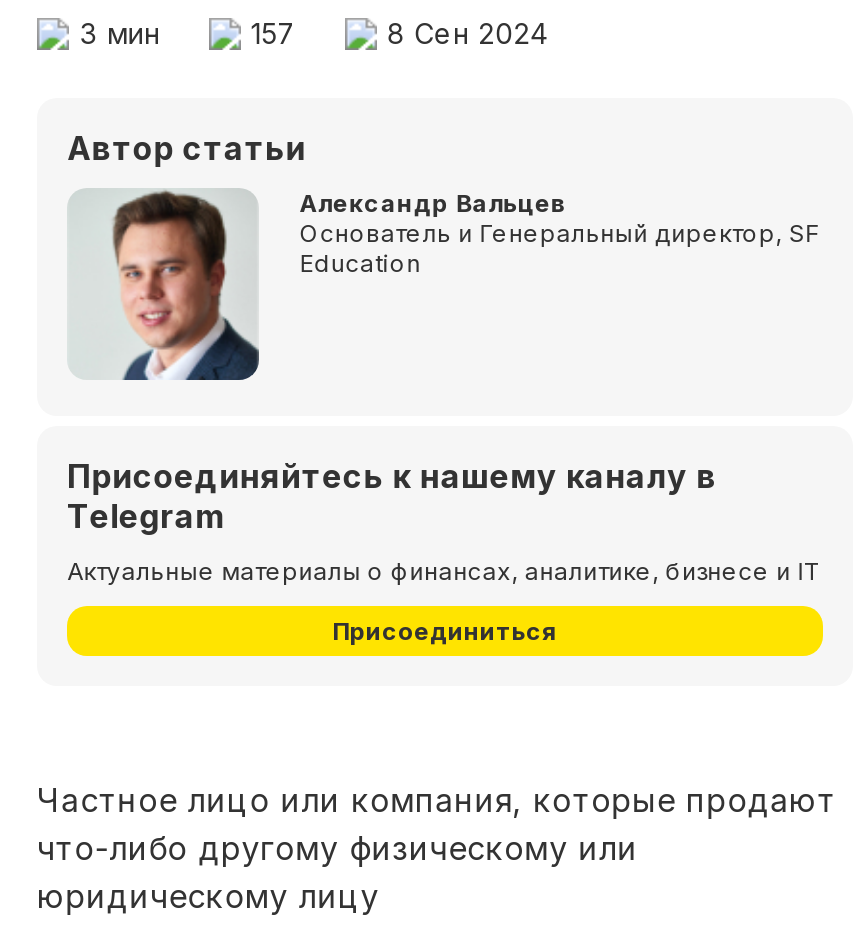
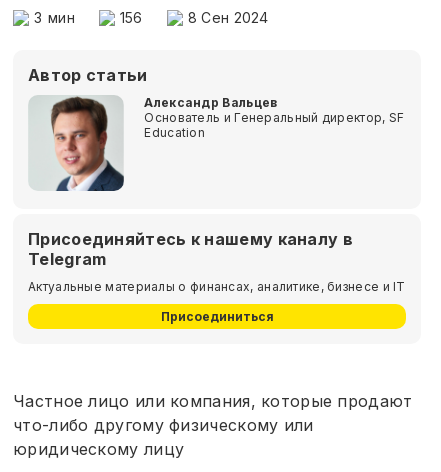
- 157
+ 156
